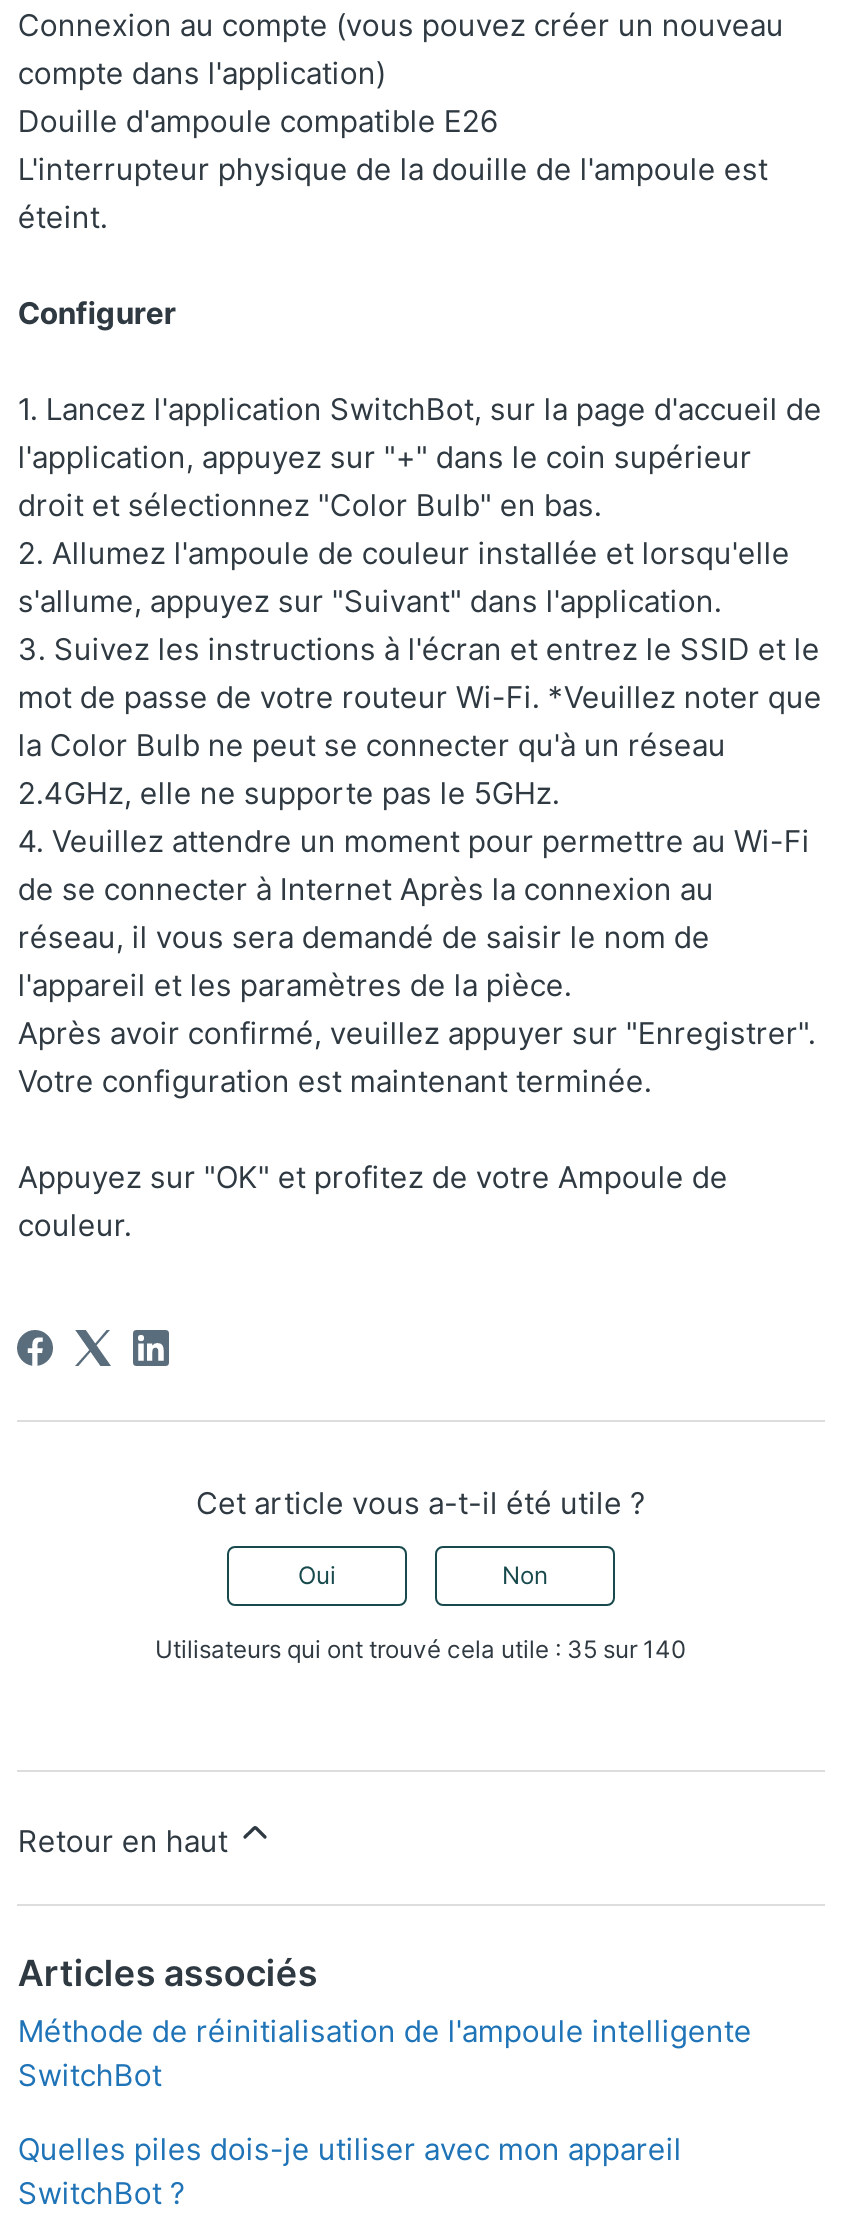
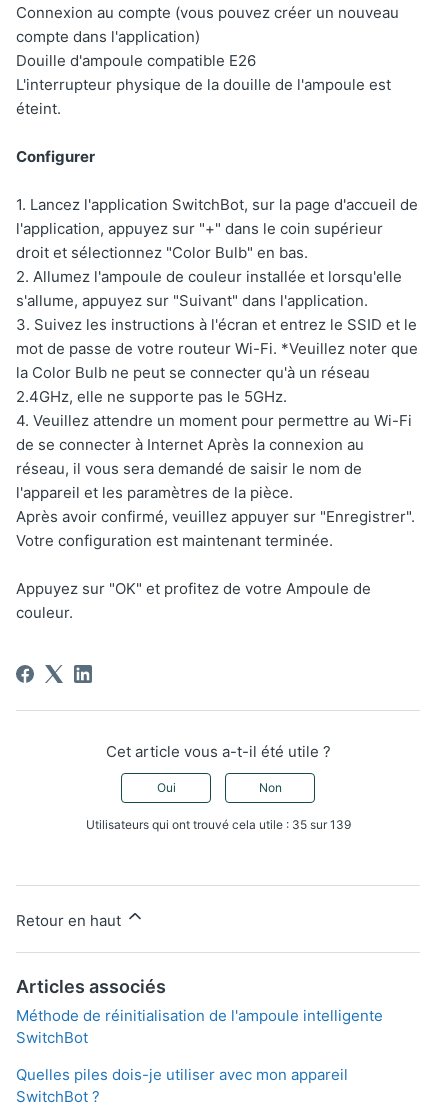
- Utilisateurs qui ont trouvé cela utile : 35 sur 140
+ Utilisateurs qui ont trouvé cela utile : 35 sur 139
